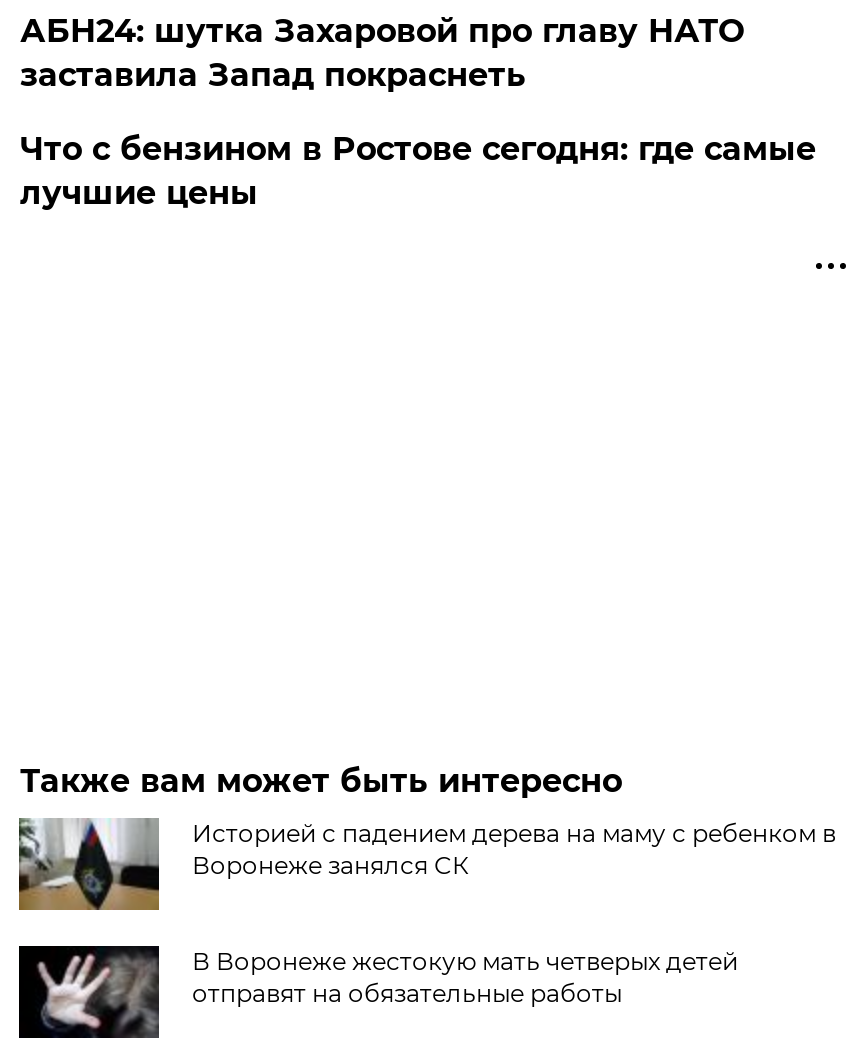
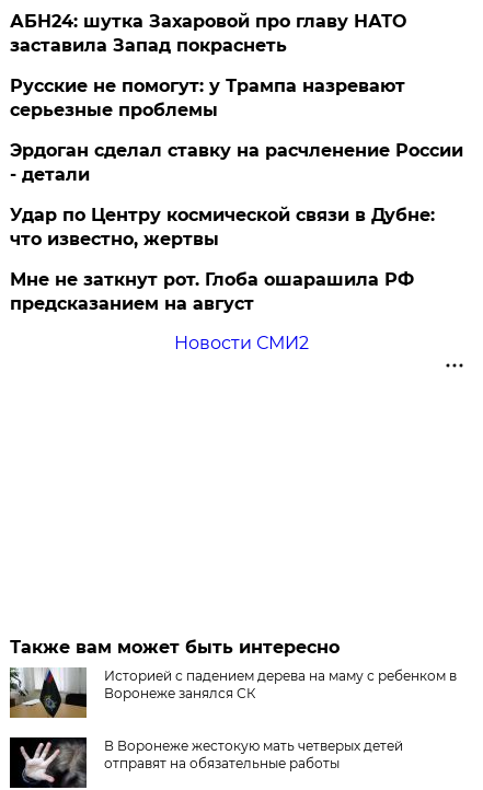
- Что с бензином в Ростове сегодня: где самые
- лучшие цены
+ Русские не помогут: у Трампа назревают
+ серьезные проблемы
+ Эрдоган сделал ставку на расчленение России
+ - детали
+ Удар по Центру космической связи в Дубне:
+ что известно, жертвы
+ Мне не заткнут рот. Глоба ошарашила РФ
+ предсказанием на август
+ Новости СМИ2
